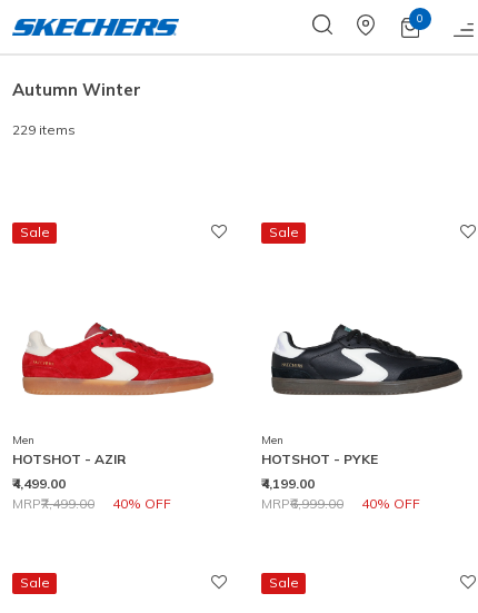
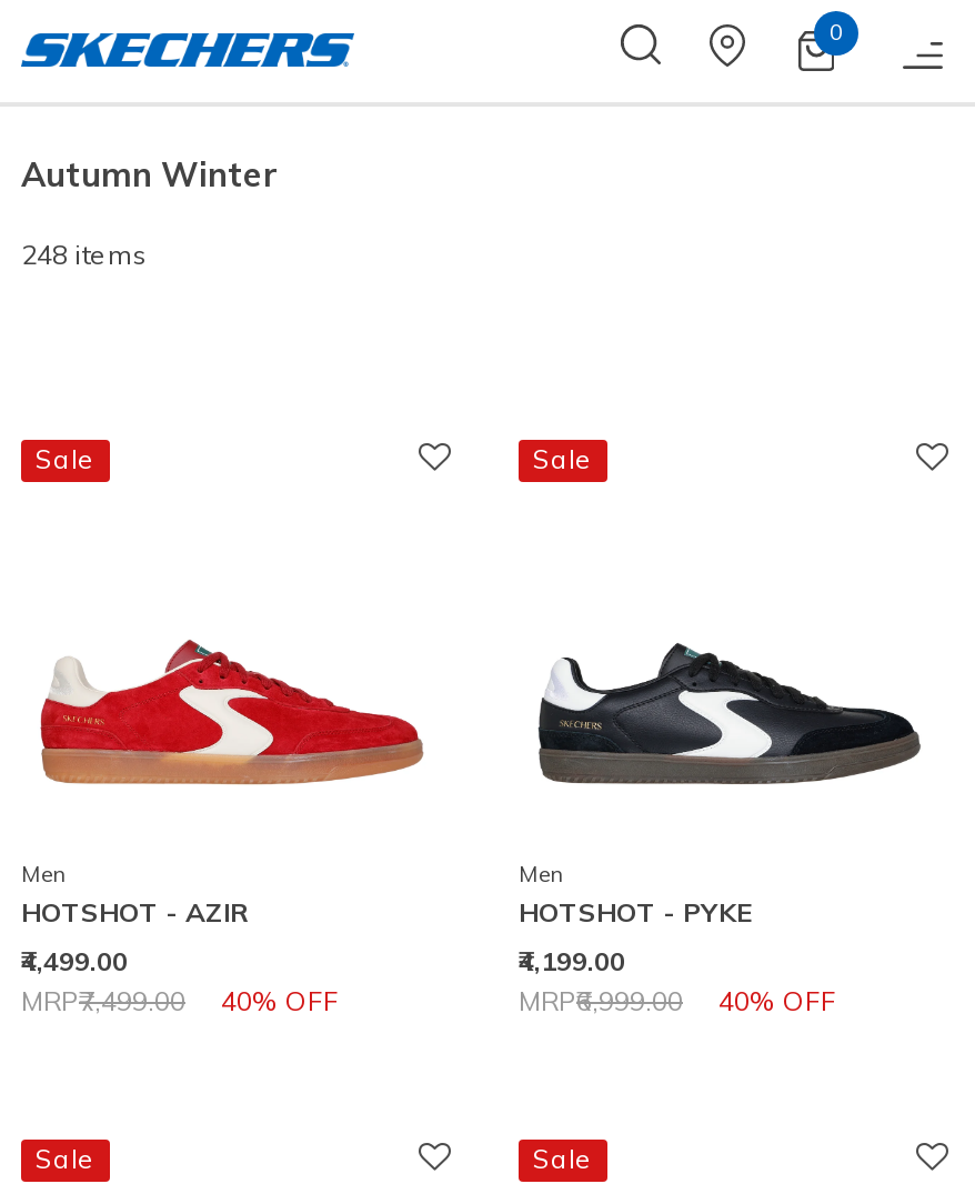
- 229 items
+ 248 items
